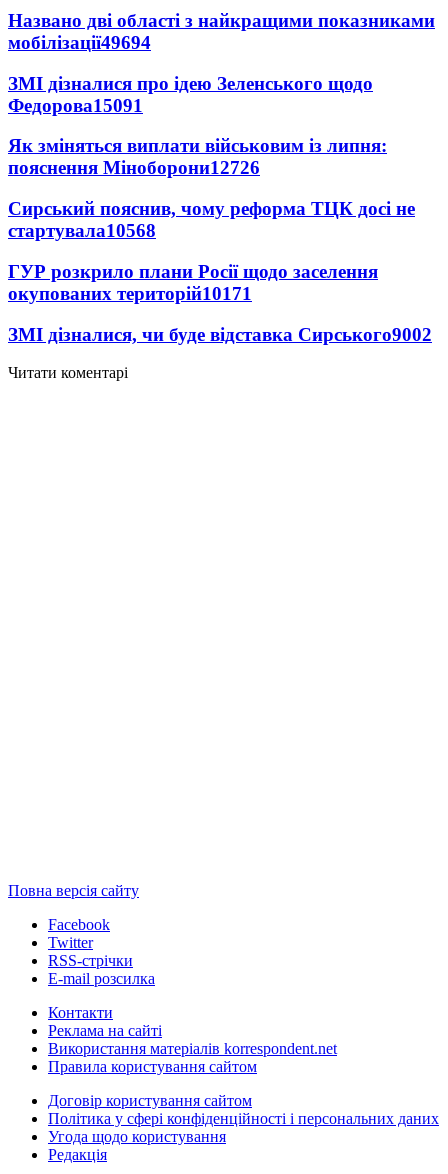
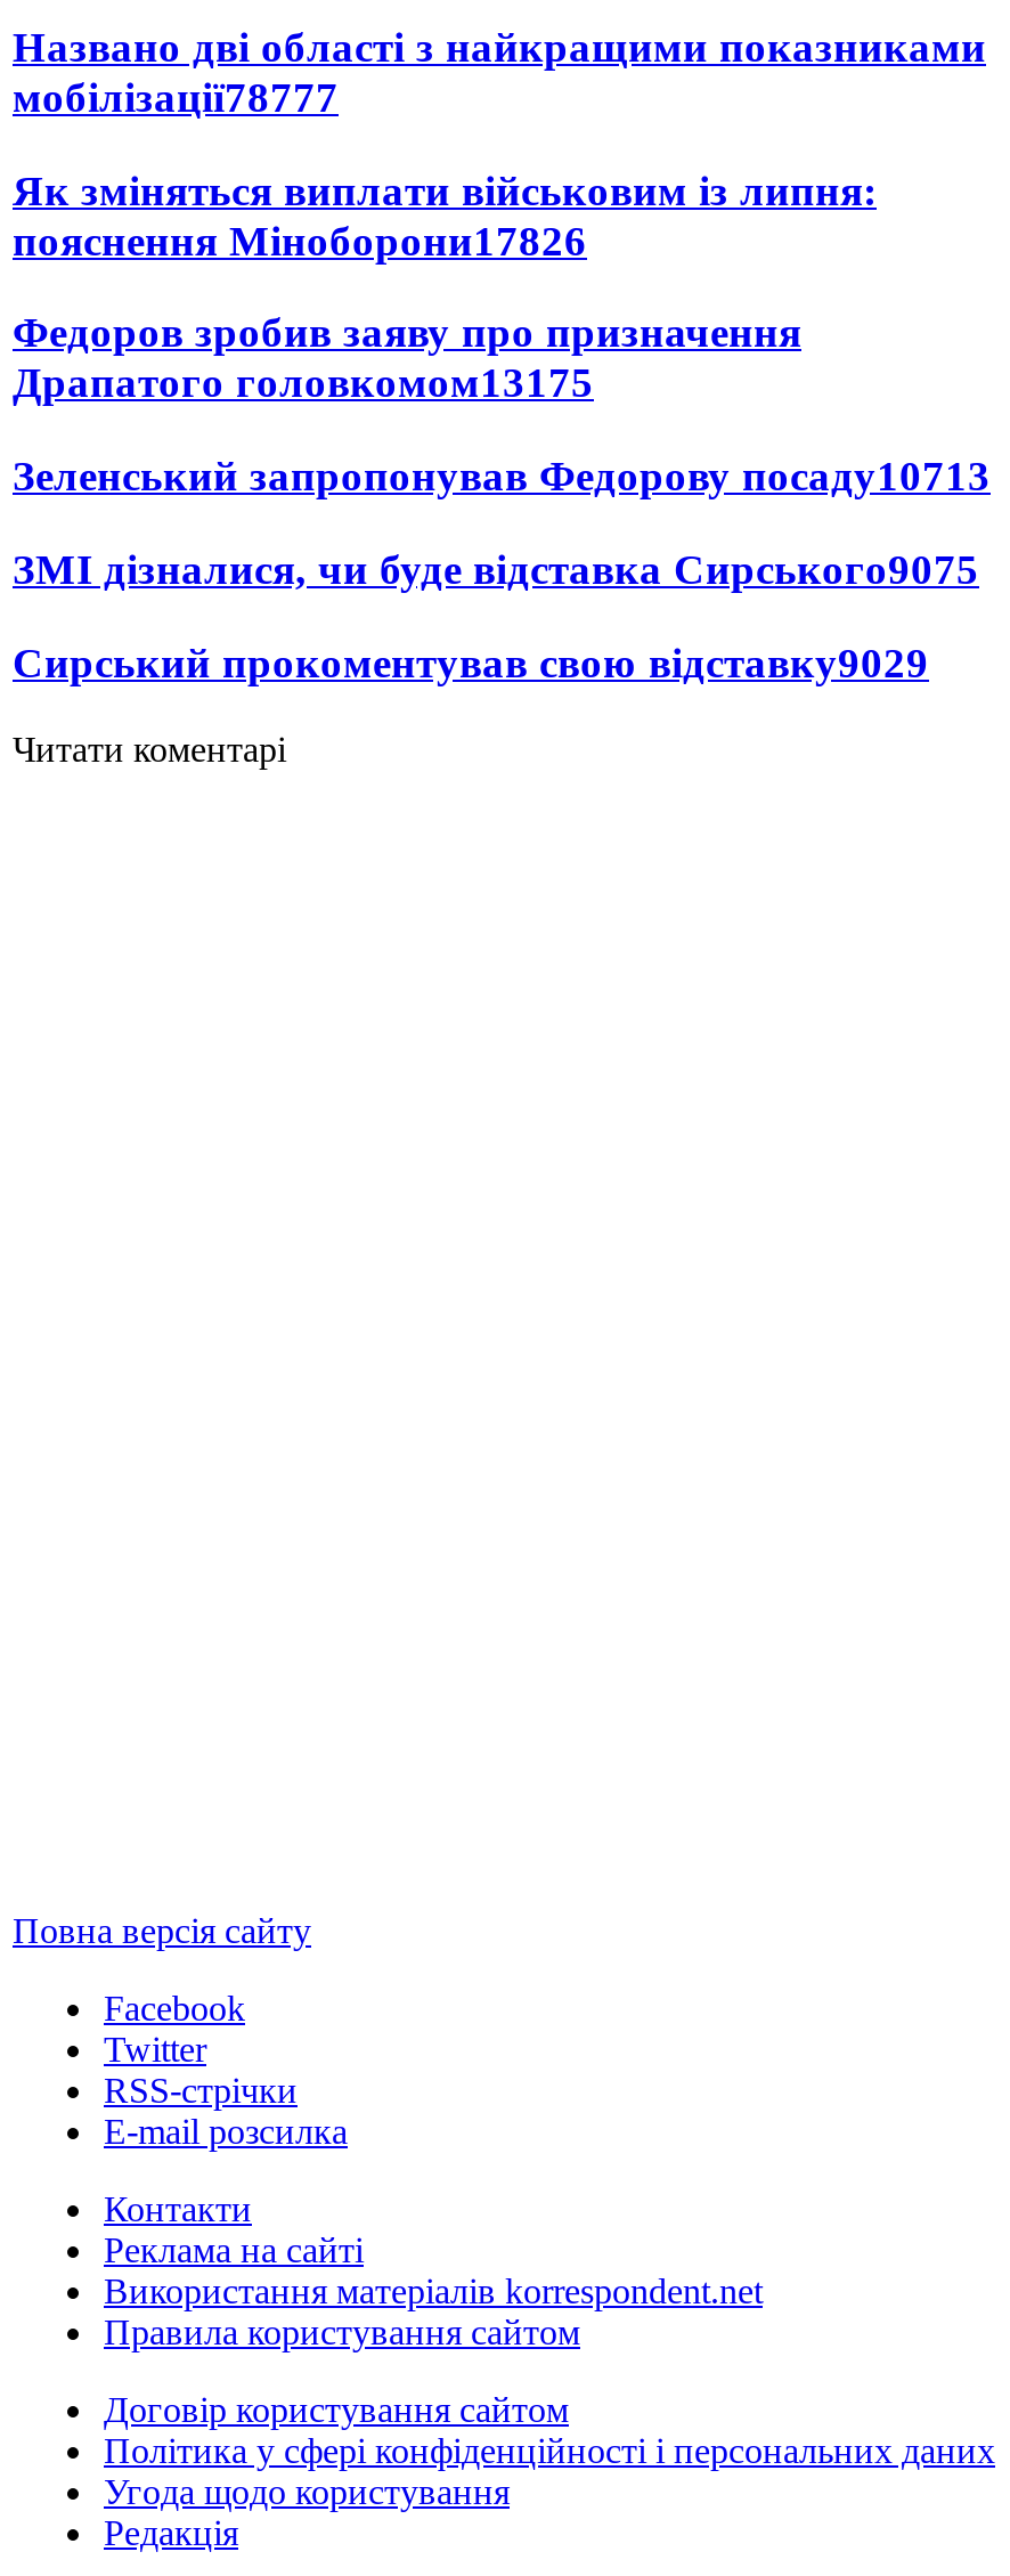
- мобілізації49694
- ЗМІ дізналися про ідею Зеленського щодо
- Федорова15091
+ мобілізації78777

moved up: Як зміняться виплати військовим із липня:

- пояснення Міноборони12726
- Сирський пояснив, чому реформа ТЦК досі не
- стартувала10568
- ГУР розкрило плани Росії щодо заселення
- окупованих територій10171
- ЗМІ дізналися, чи буде відставка Сирського9002
+ пояснення Міноборони17826
+ Федоров зробив заяву про призначення
+ Драпатого головкомом13175
+ Зеленський запропонував Федорову посаду10713
+ ЗМІ дізналися, чи буде відставка Сирського9075
+ Сирський прокоментував свою відставку9029
